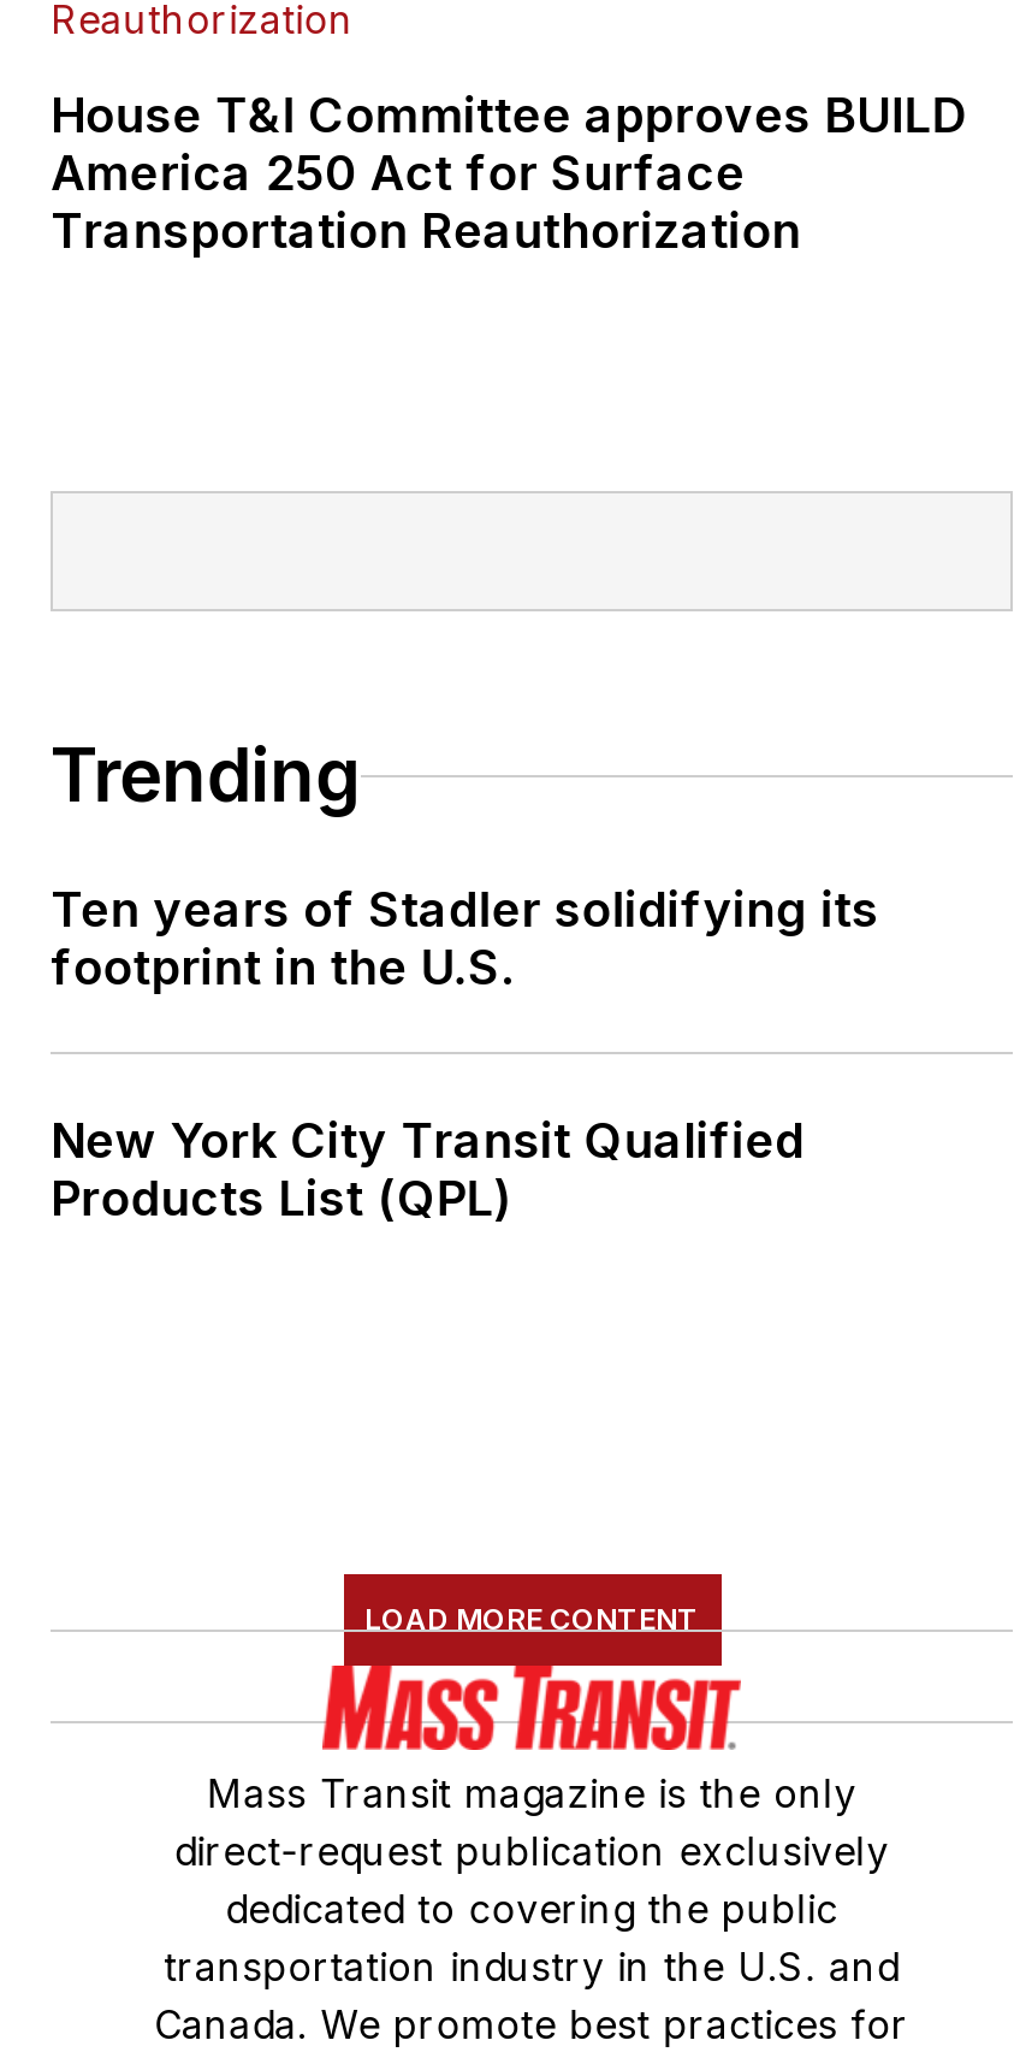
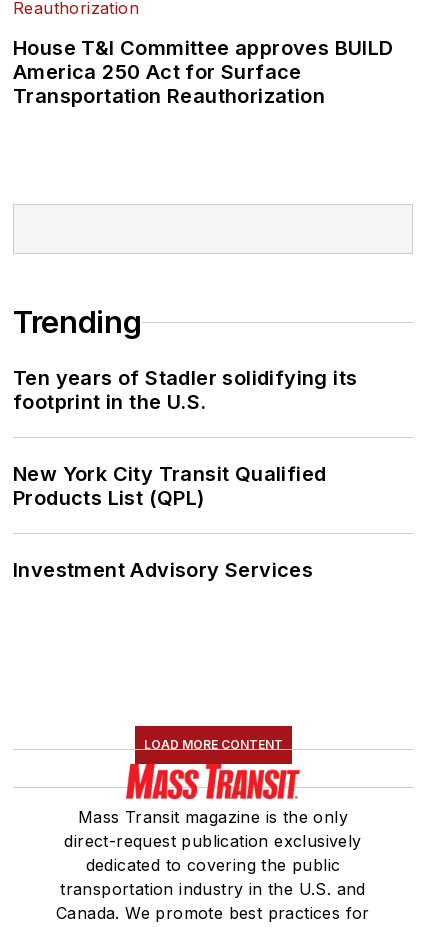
+ Investment Advisory Services
